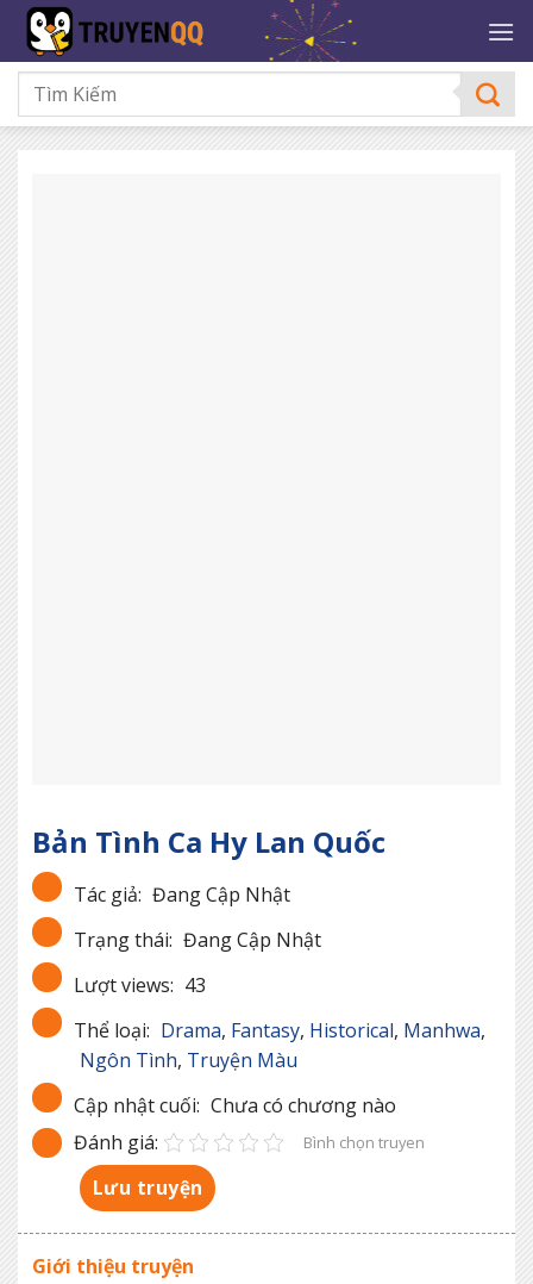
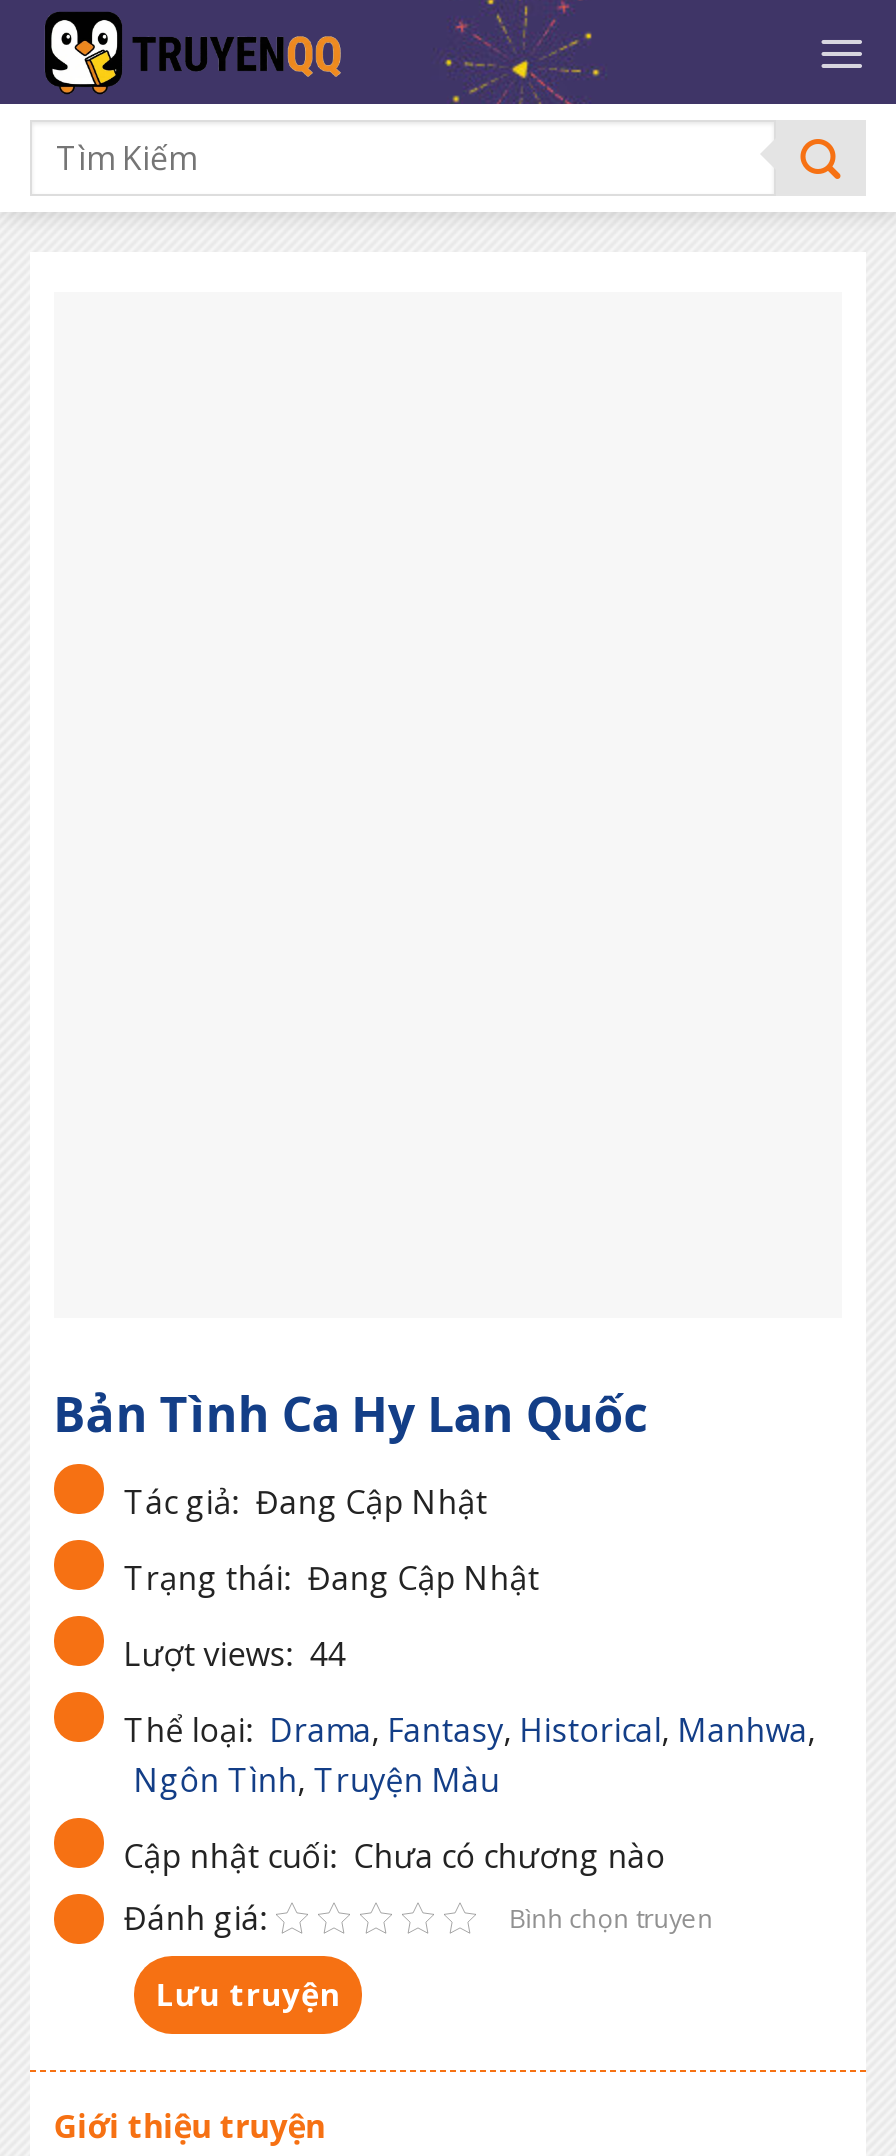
- Lượt views: 43
+ Lượt views: 44
